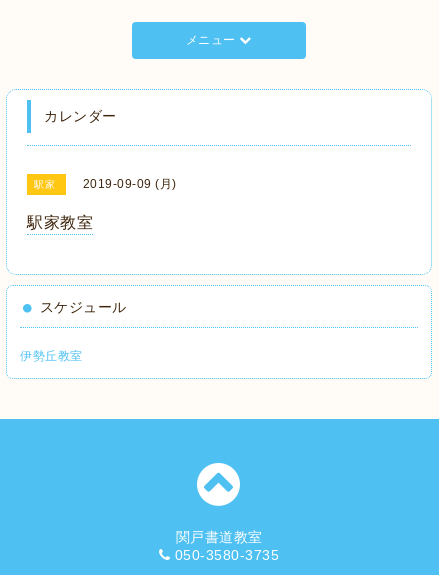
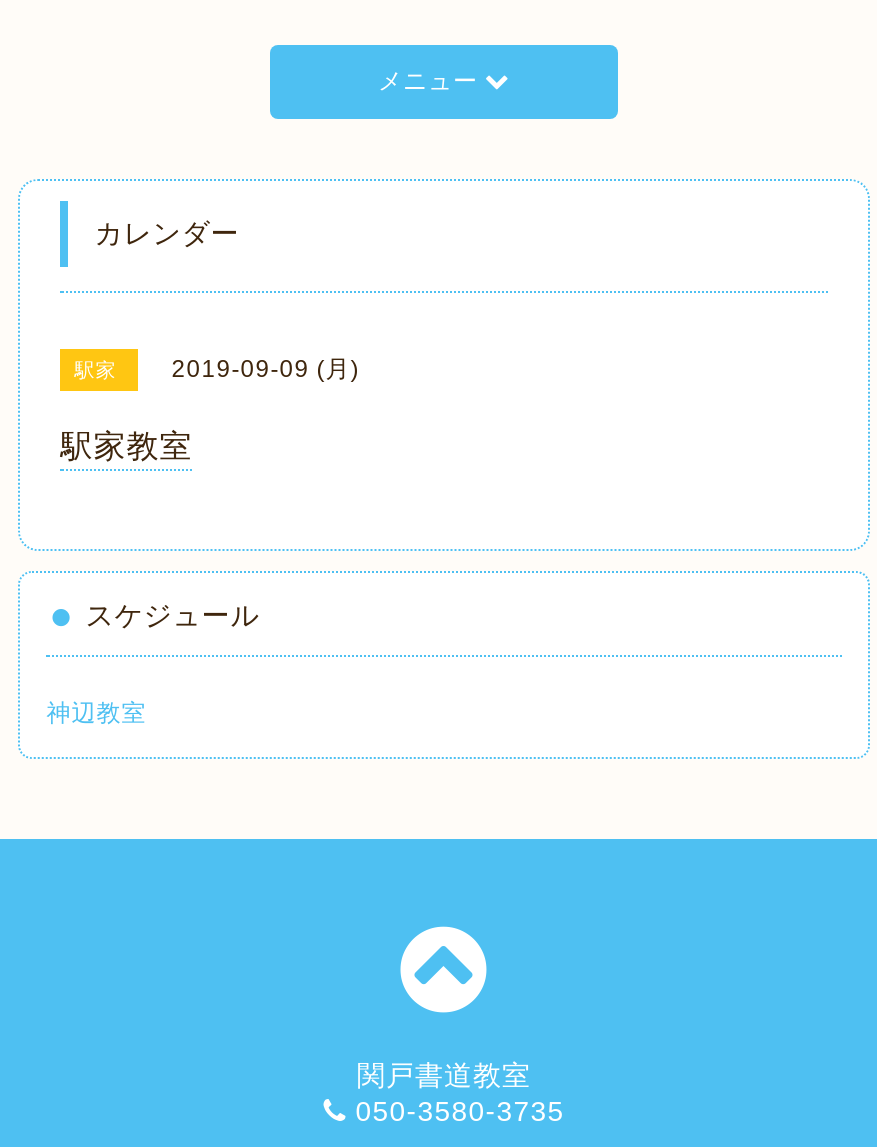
- 伊勢丘教室
+ 神辺教室
